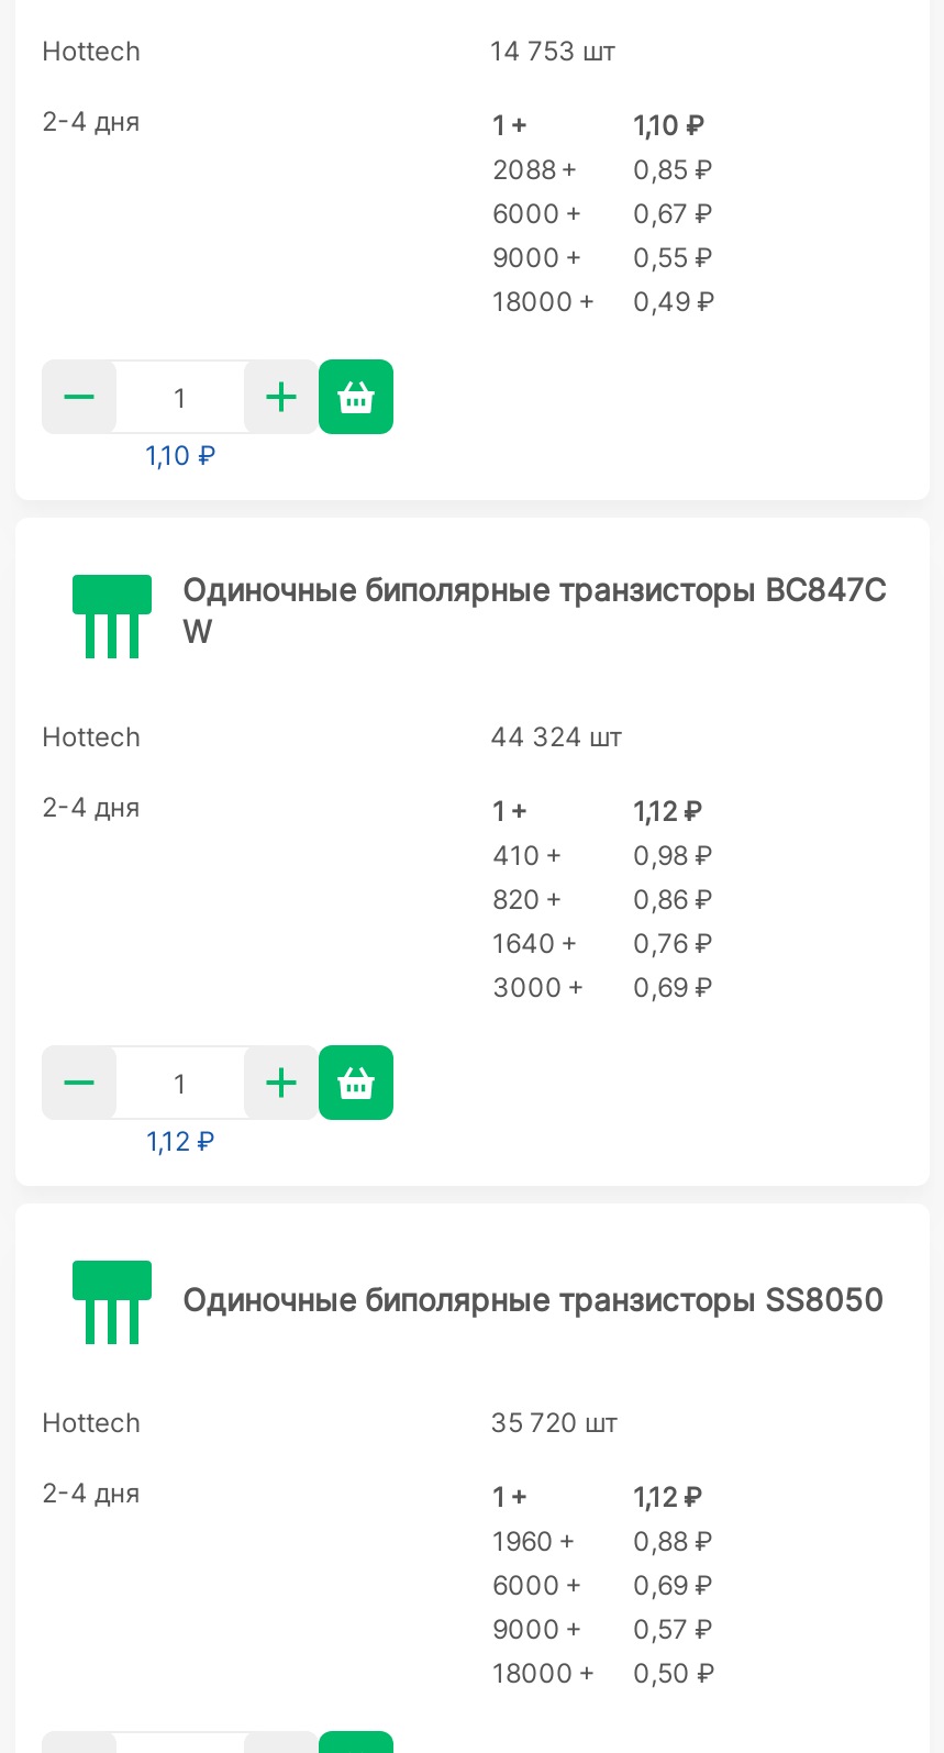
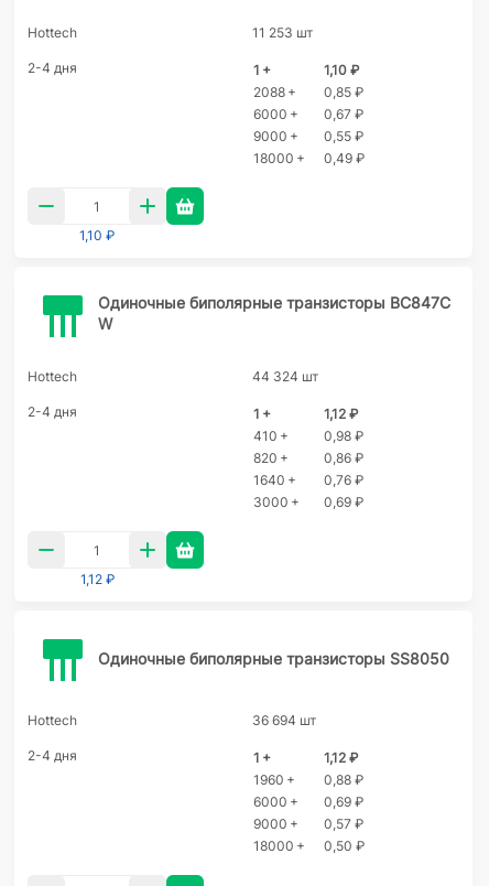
- 14 753 шт
+ 11 253 шт

- 35 720 шт
+ 36 694 шт
